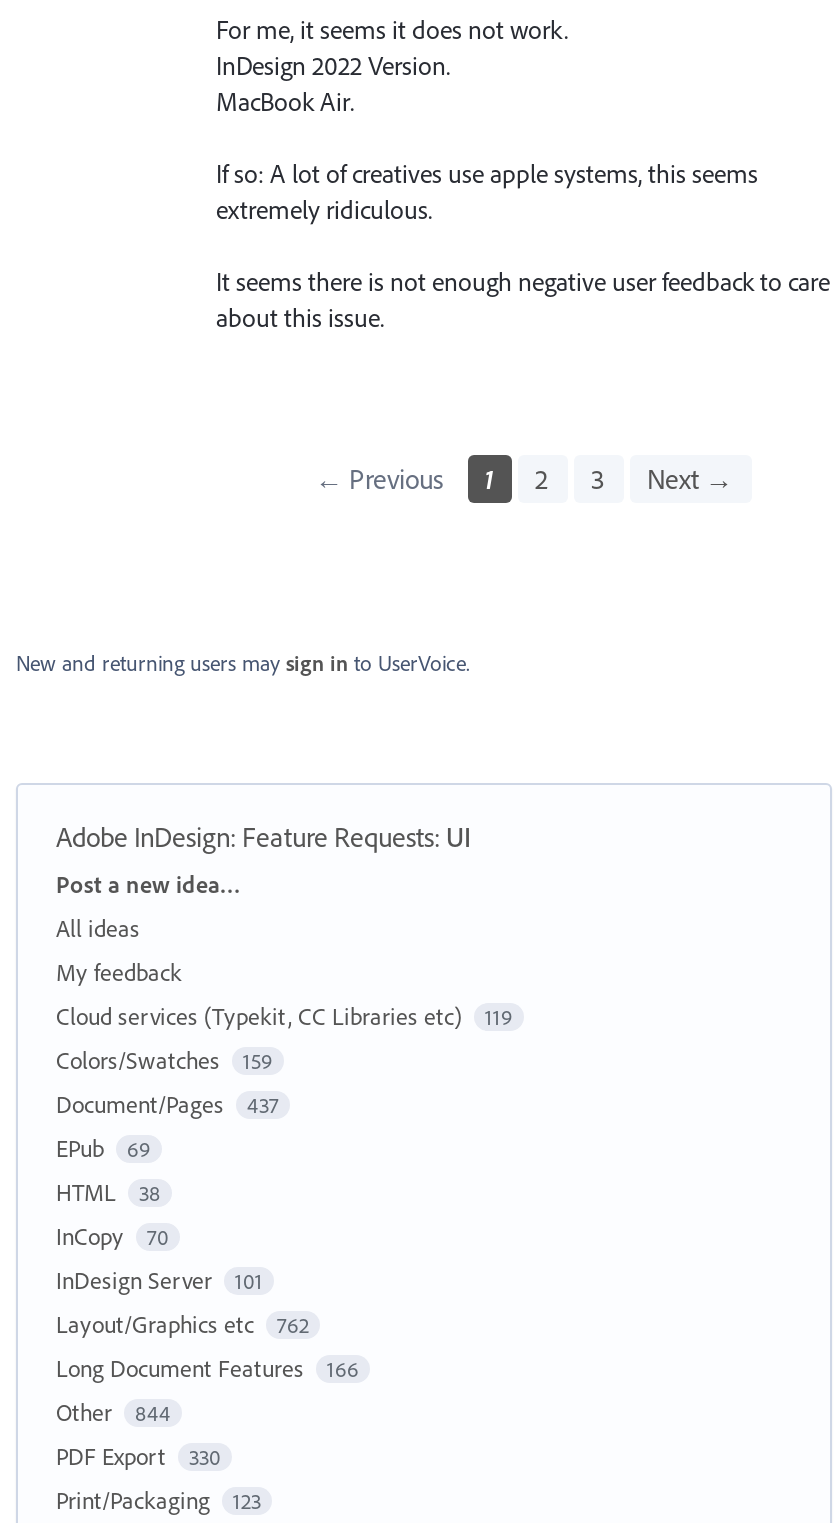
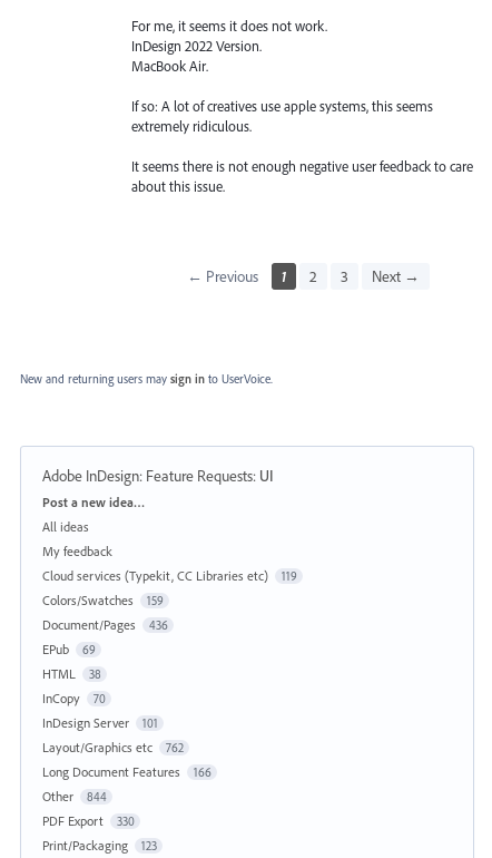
- Document/Pages 437
+ Document/Pages 436
